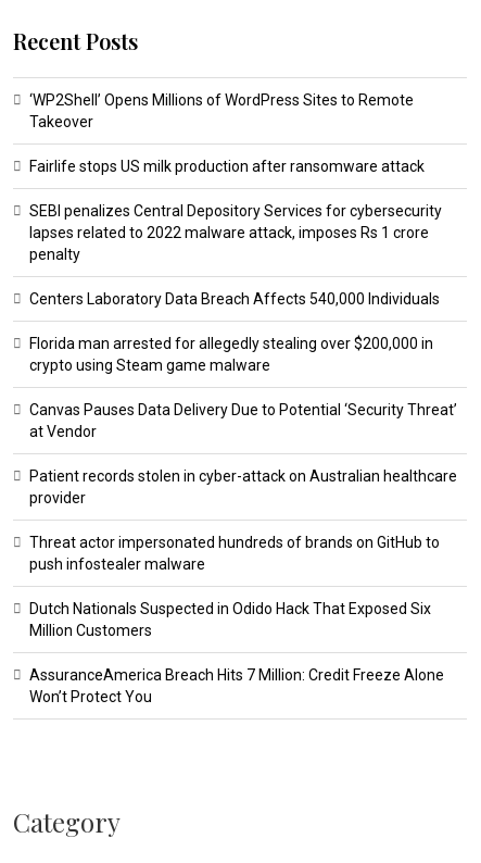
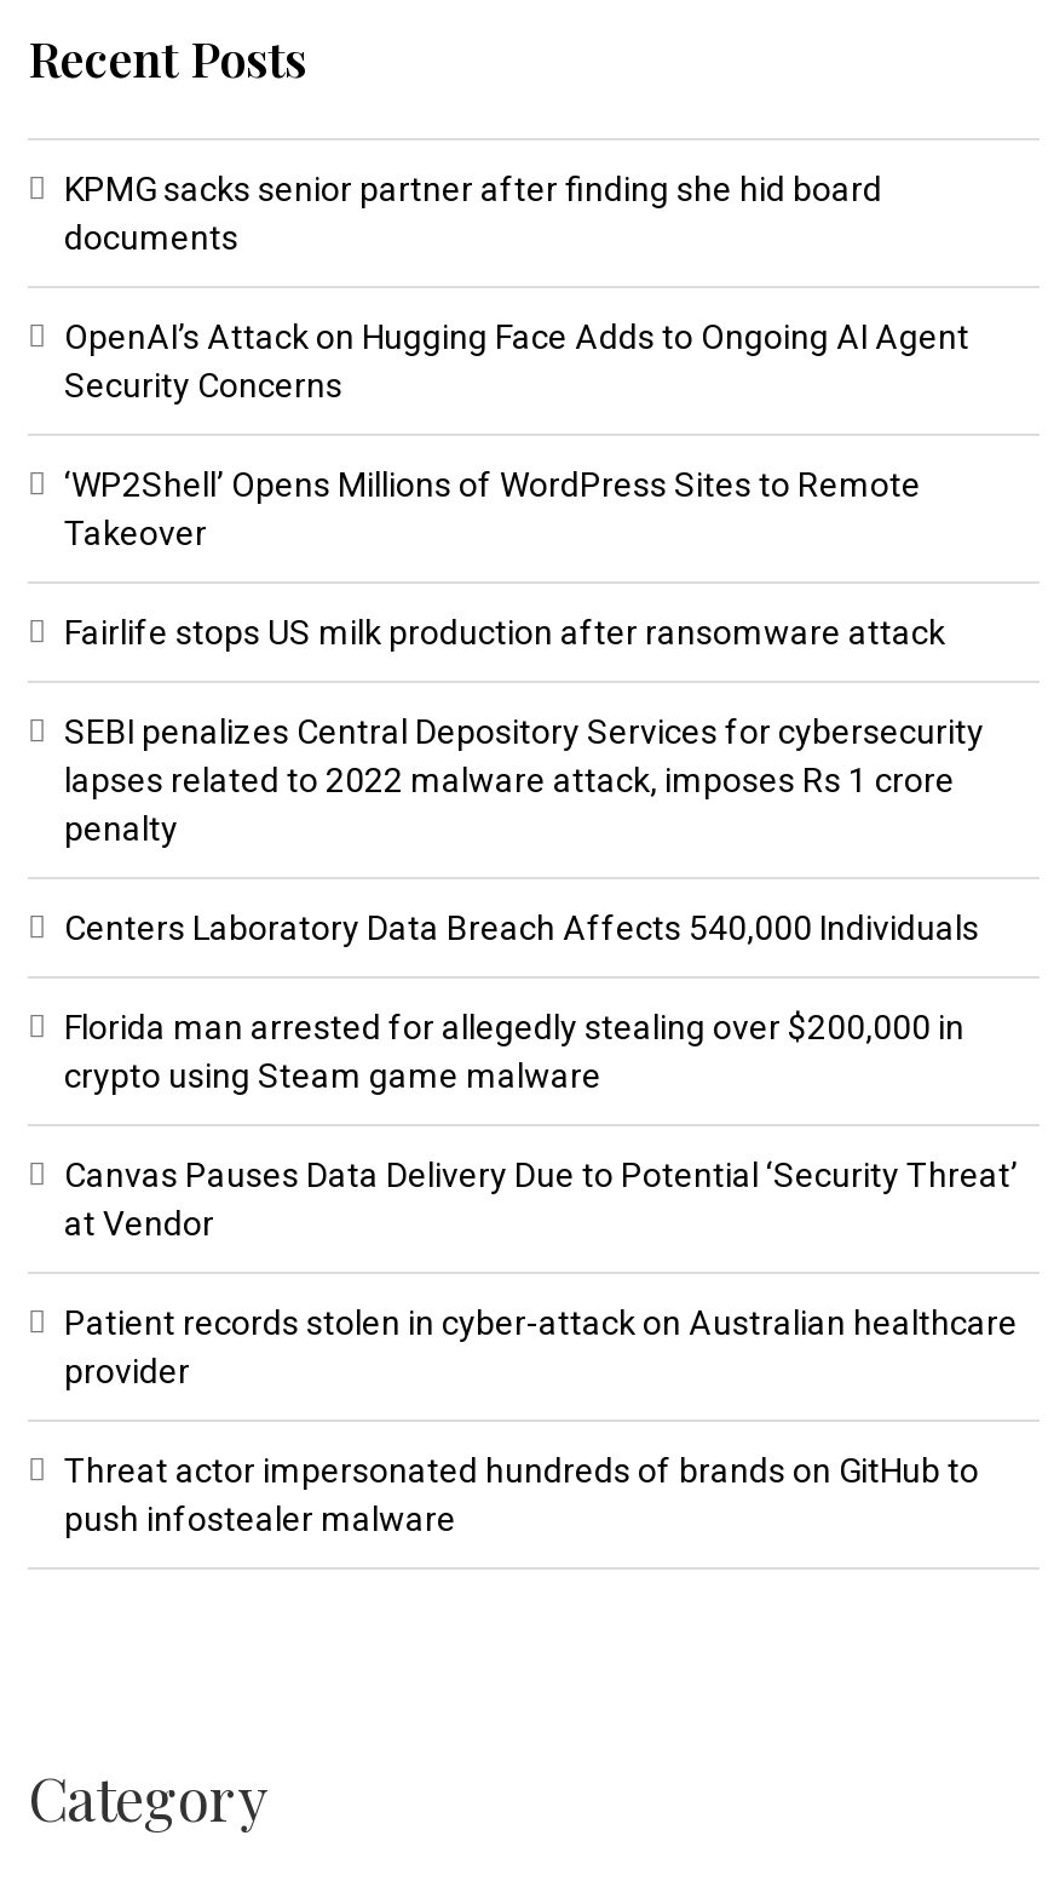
+ KPMG sacks senior partner after finding she hid board
+ documents
+ OpenAI’s Attack on Hugging Face Adds to Ongoing AI Agent
+ Security Concerns

moved down: ‘WP2Shell’ Opens Millions of WordPress Sites to Remote | Takeover | Fairlife stops US milk production after ransomware attack | ... | Threat actor impersonated hundreds of brands on GitHub to | push infostealer malware

- Dutch Nationals Suspected in Odido Hack That Exposed Six
- Million Customers
- AssuranceAmerica Breach Hits 7 Million: Credit Freeze Alone
- Won’t Protect You
